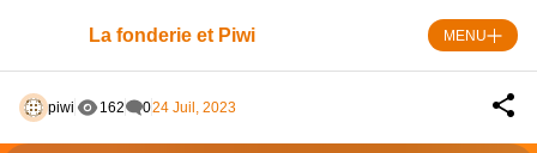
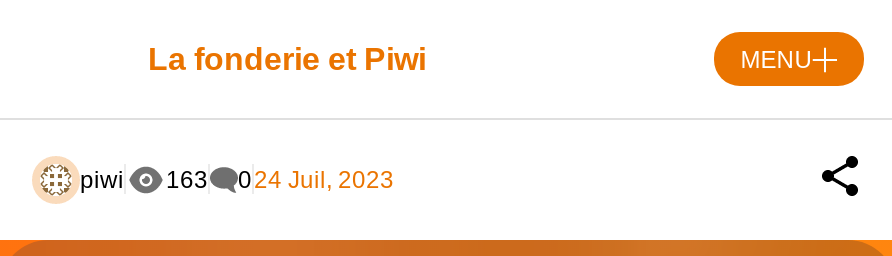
- piwi 162 0 24 Juil, 2023
+ piwi 163 0 24 Juil, 2023
